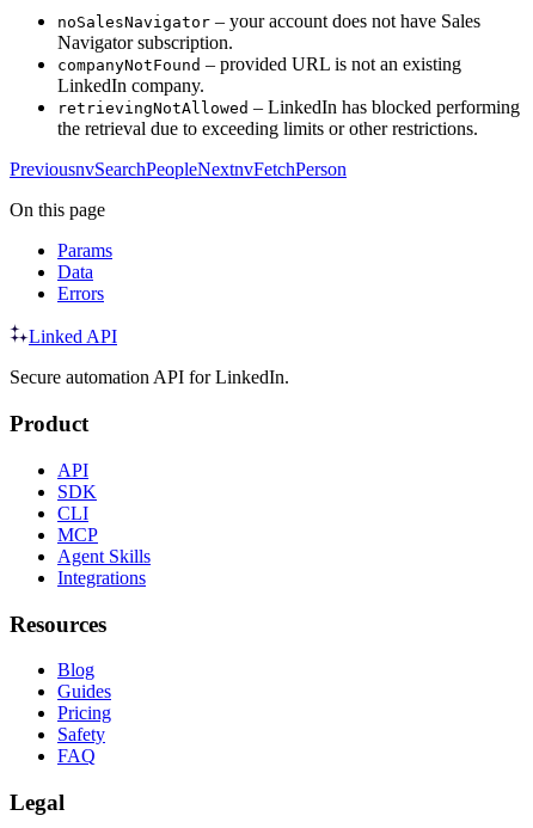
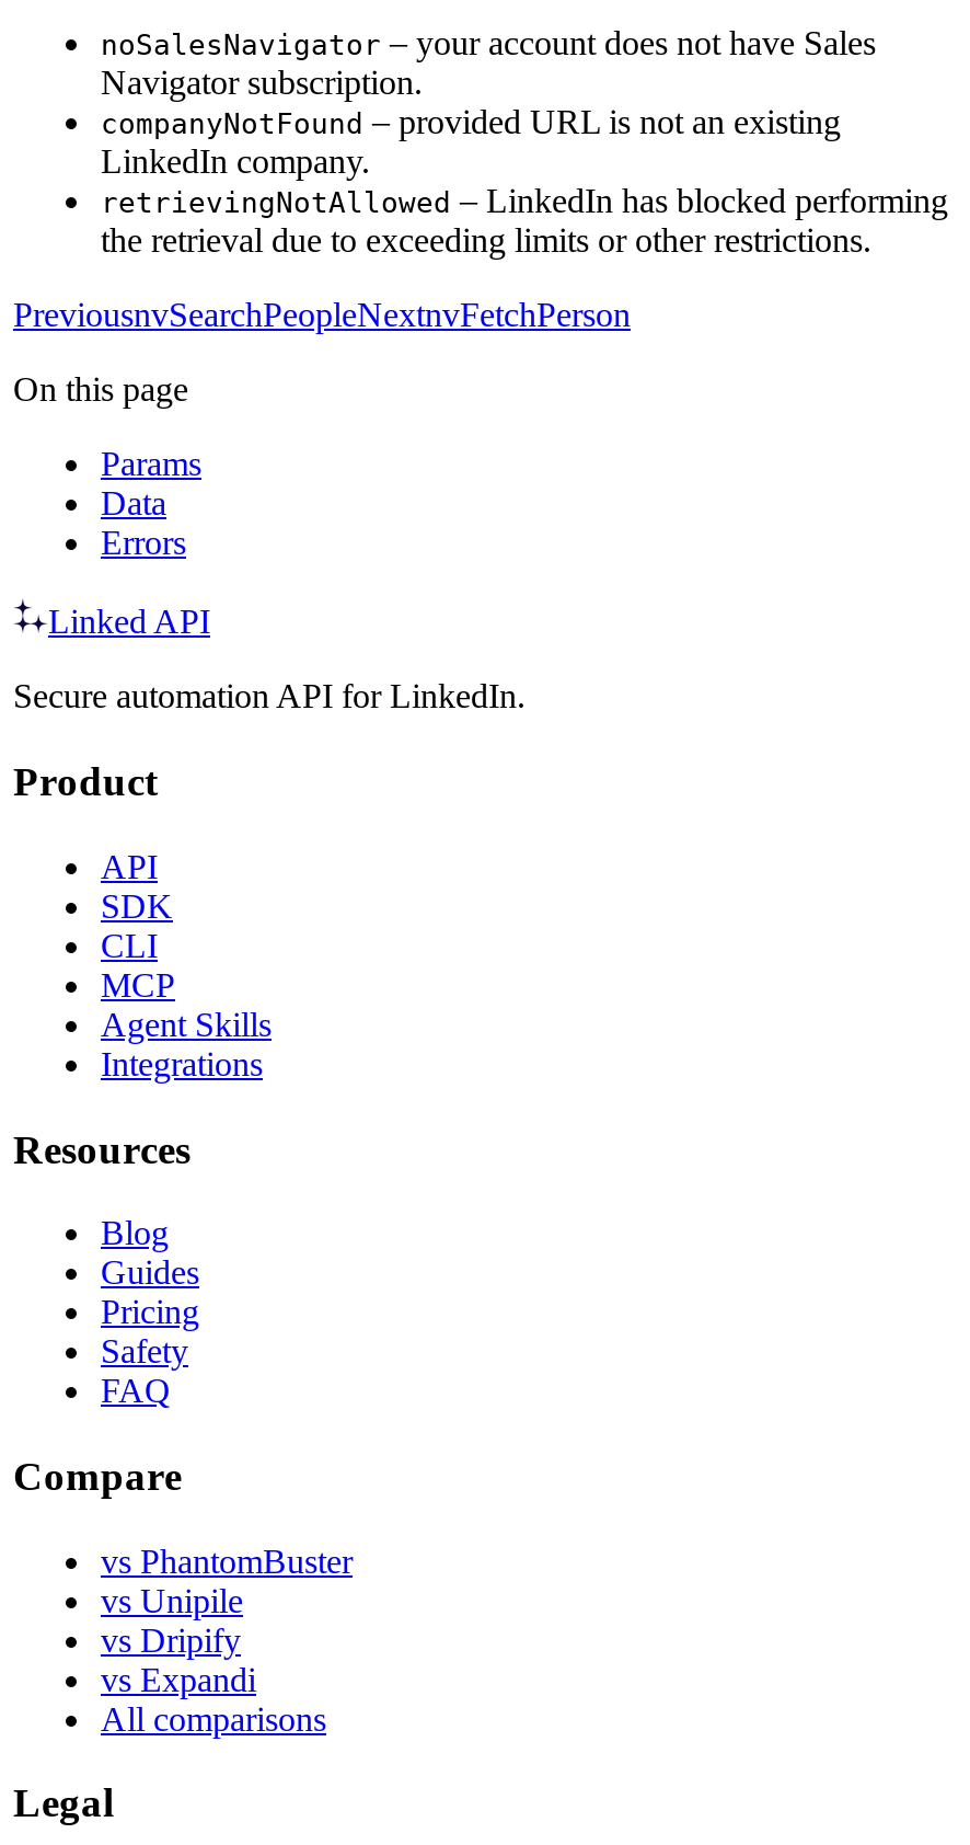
+ Compare
+ vs PhantomBuster
+ vs Unipile
+ vs Dripify
+ vs Expandi
+ All comparisons
